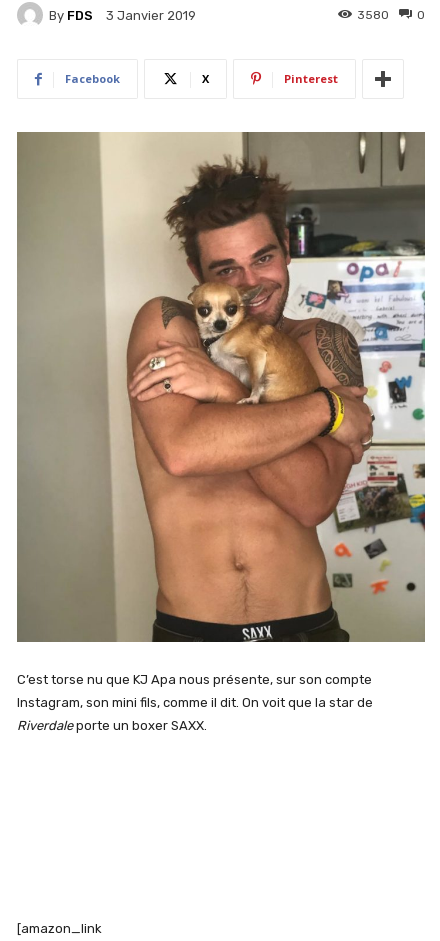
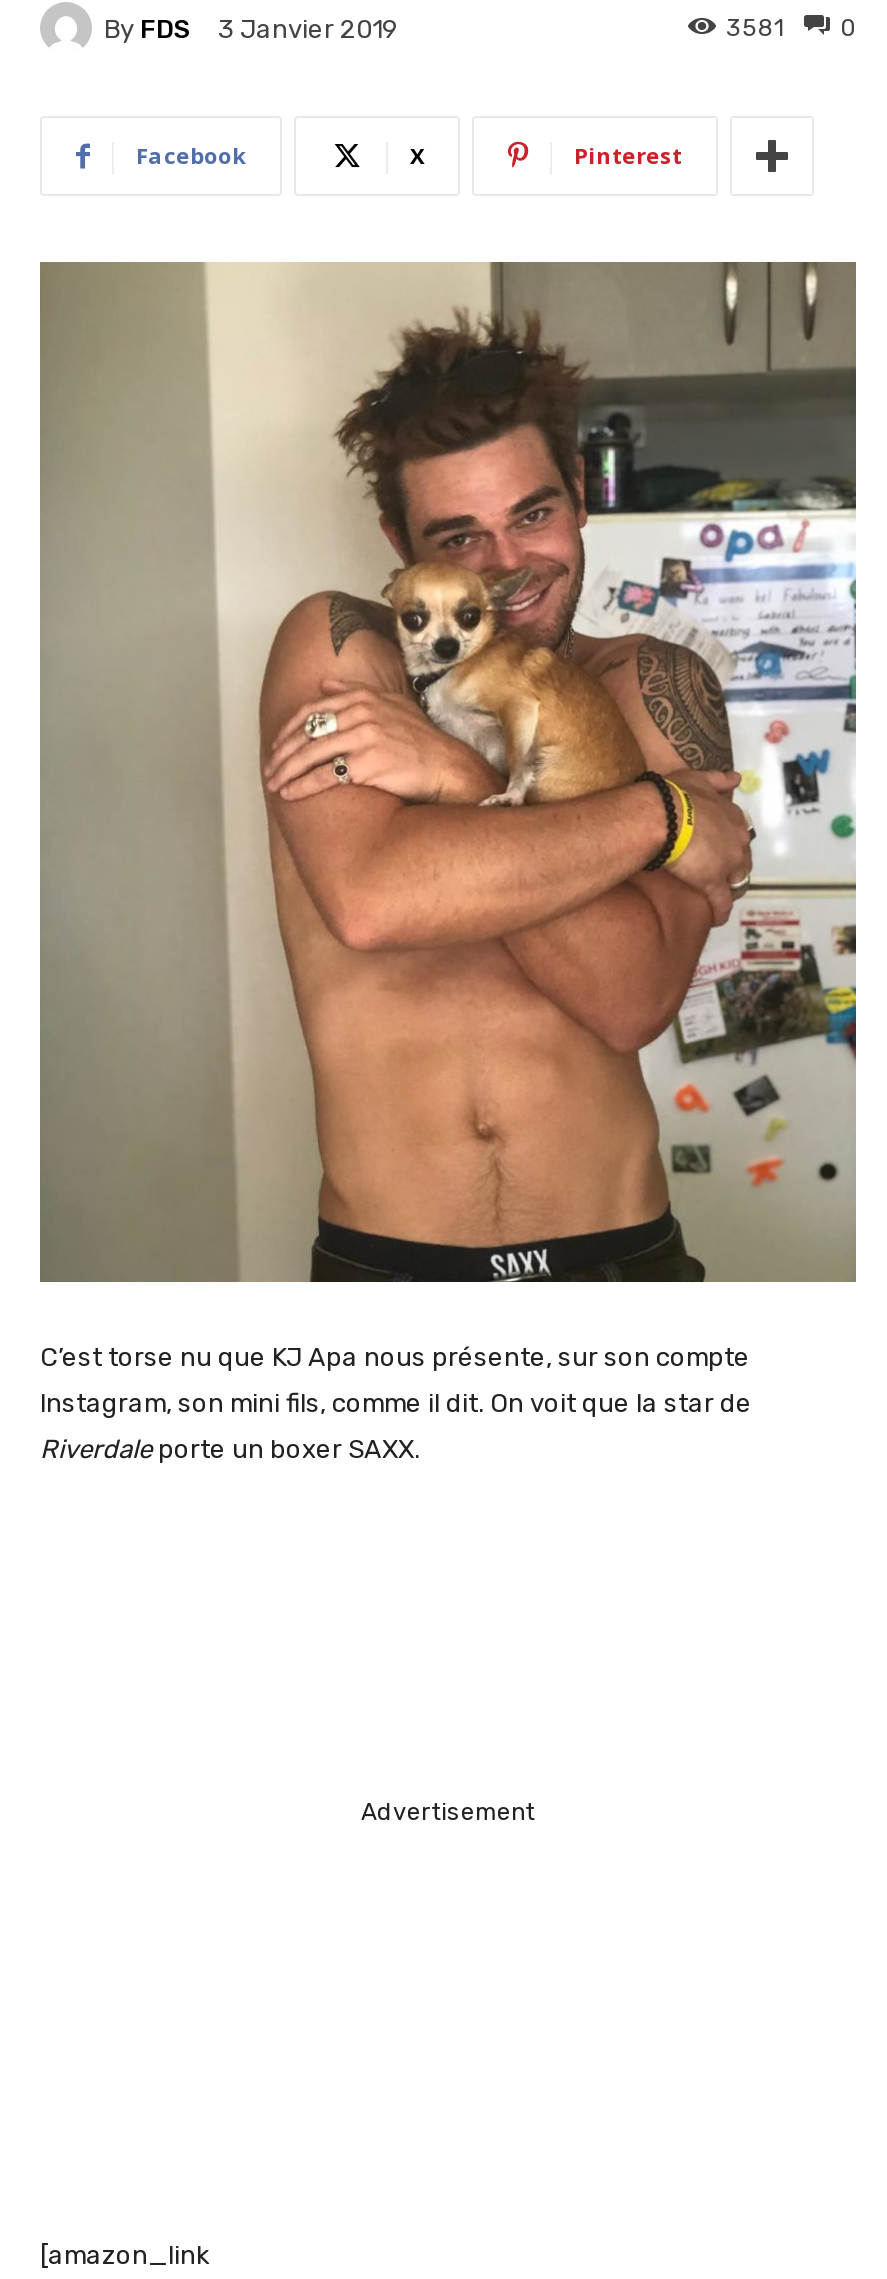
- 3580
+ 3581

+ Advertisement
